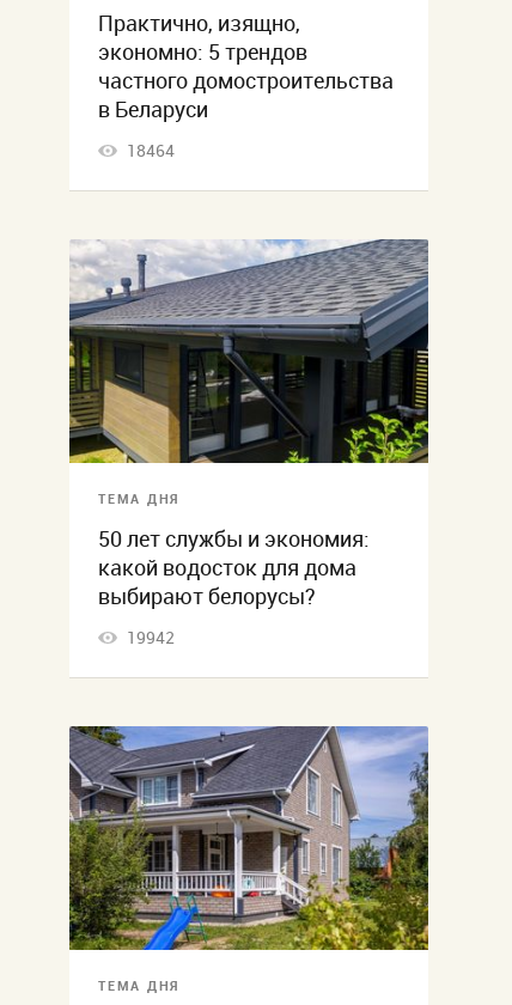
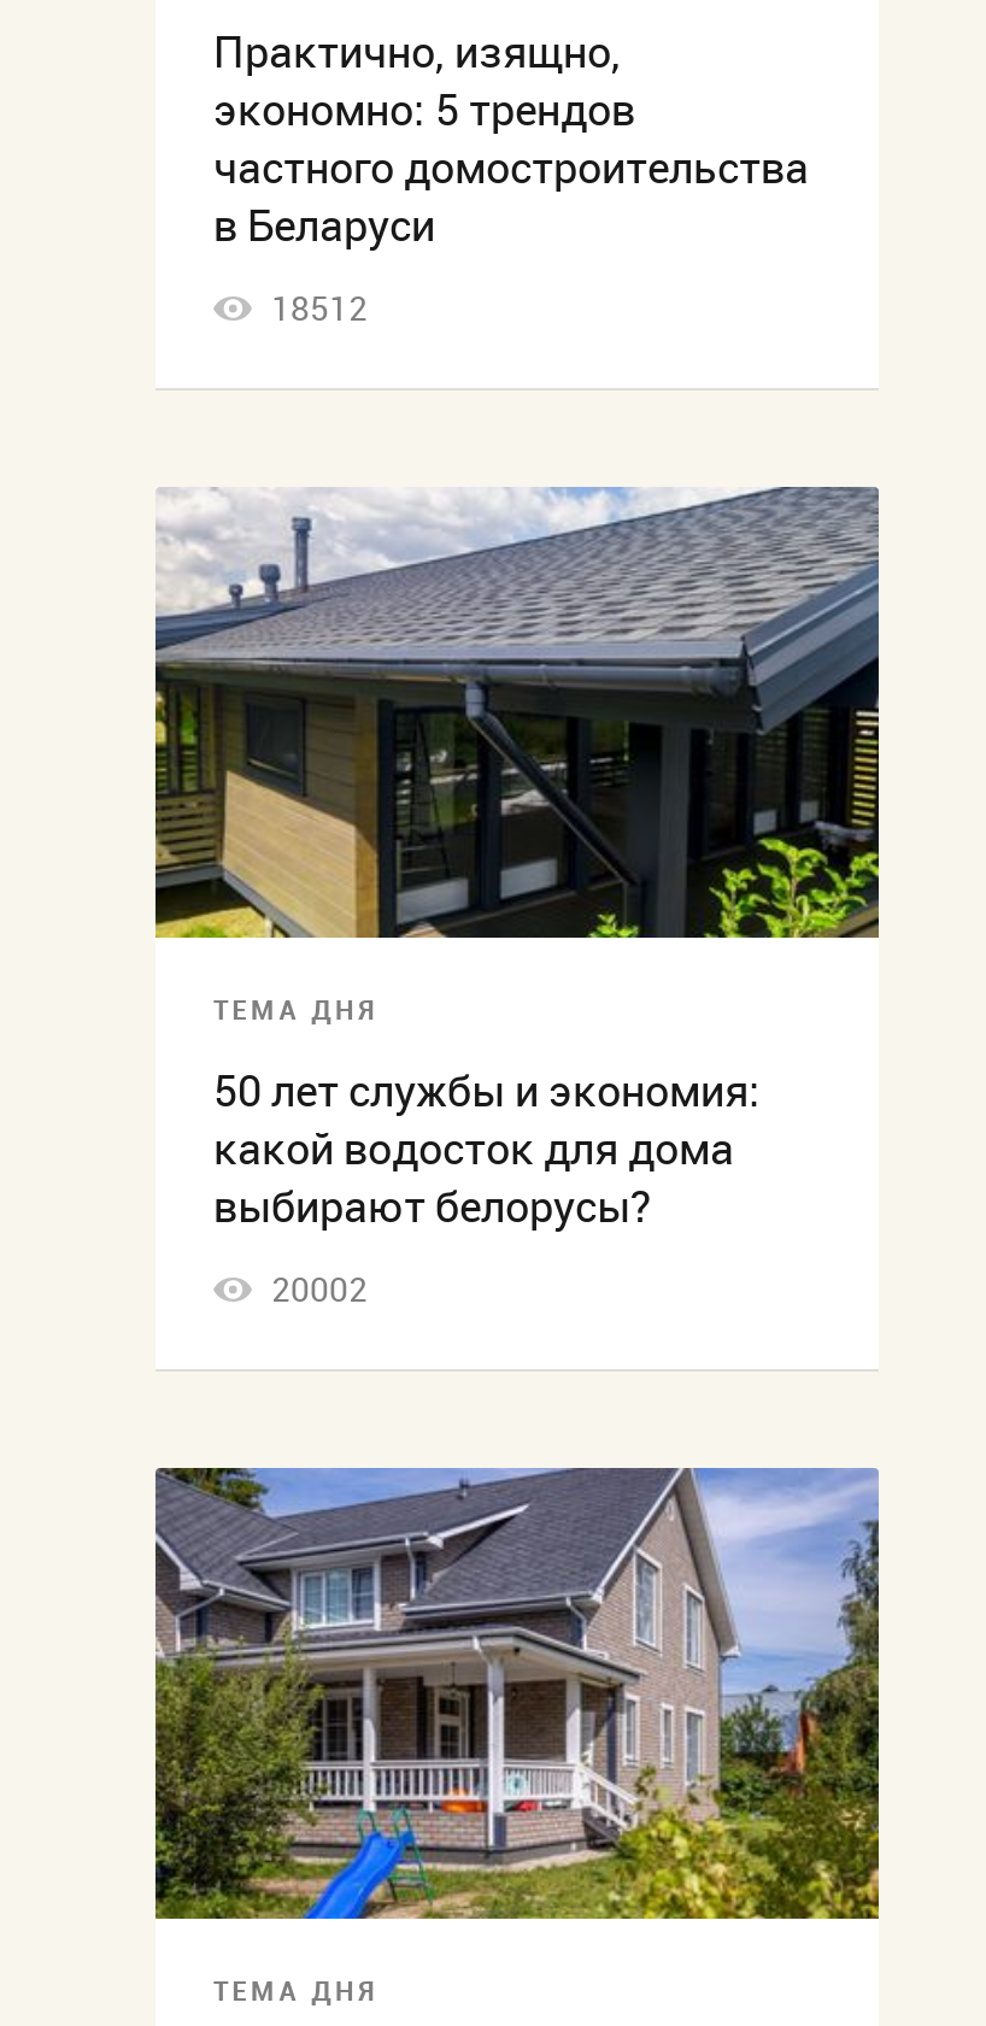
- 18464
+ 18512

- 19942
+ 20002
